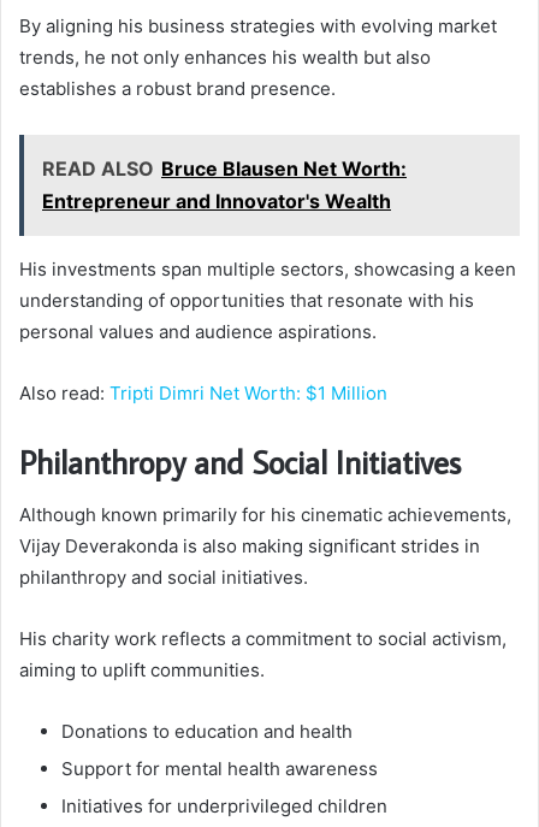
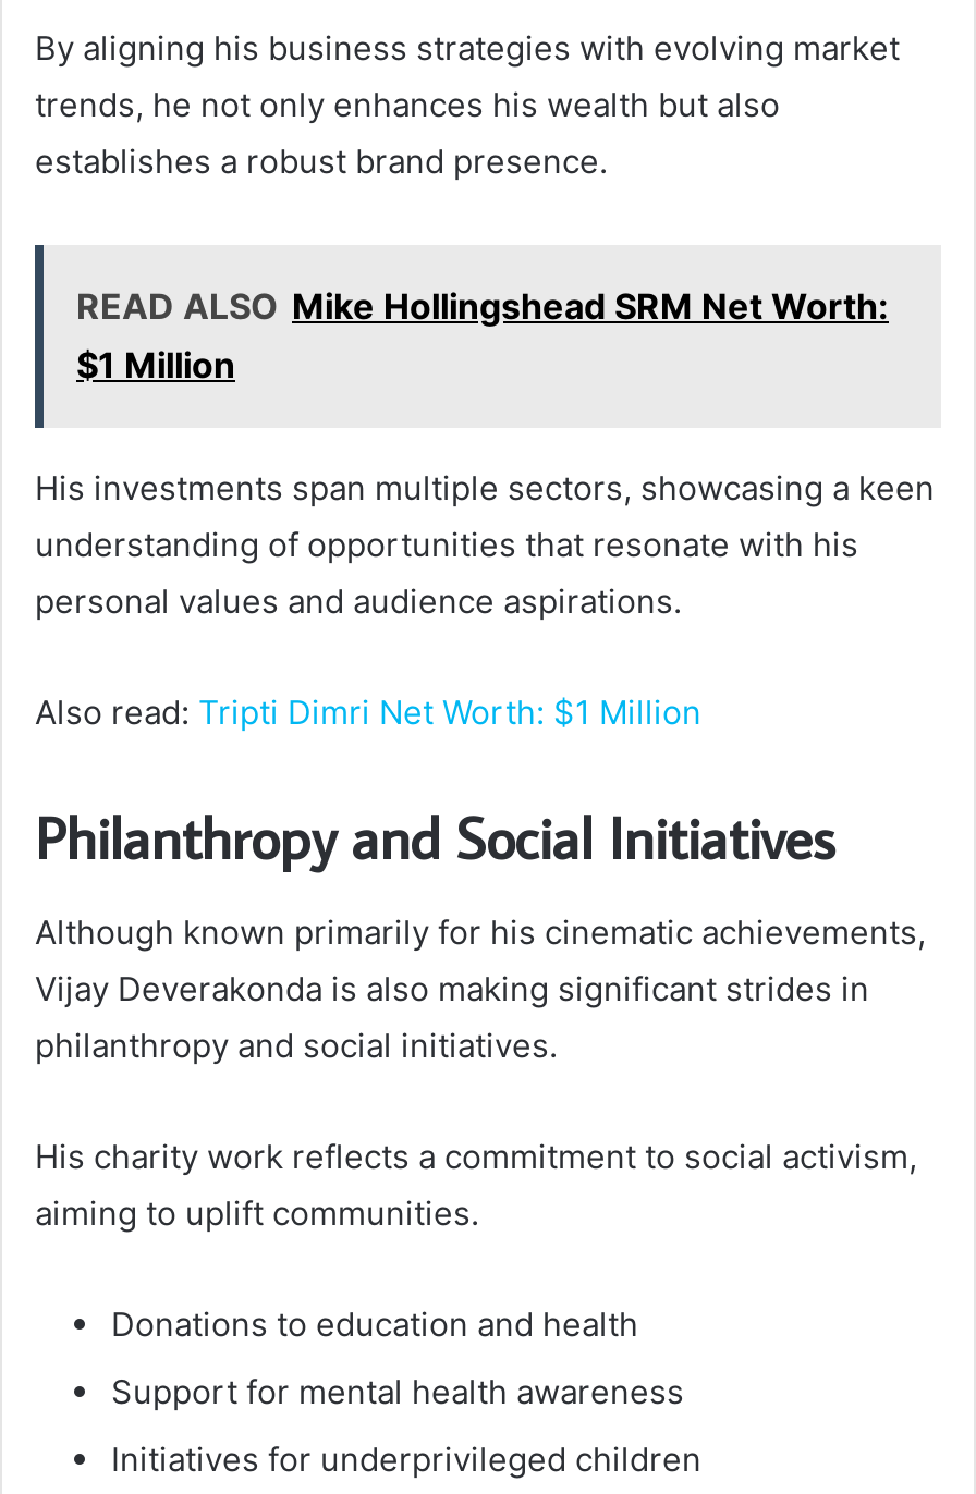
- READ ALSO Bruce Blausen Net Worth:
- Entrepreneur and Innovator's Wealth
+ READ ALSO Mike Hollingshead SRM Net Worth:
+ $1 Million
